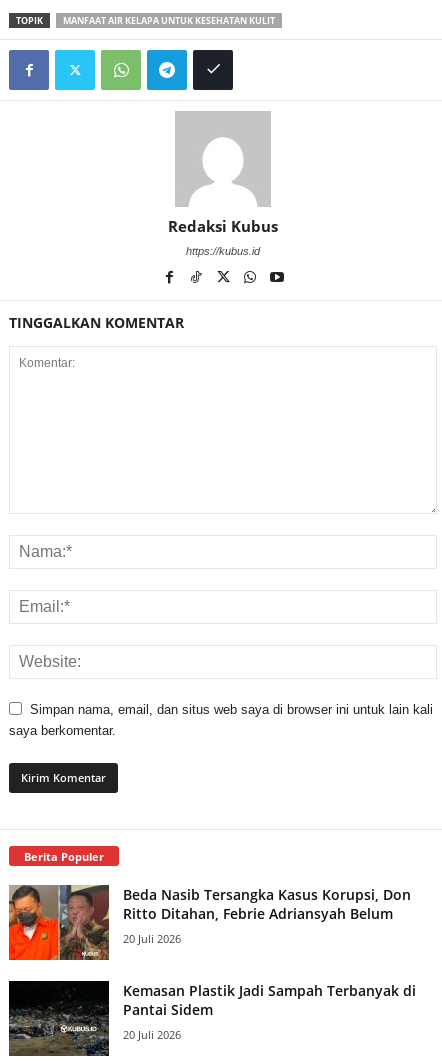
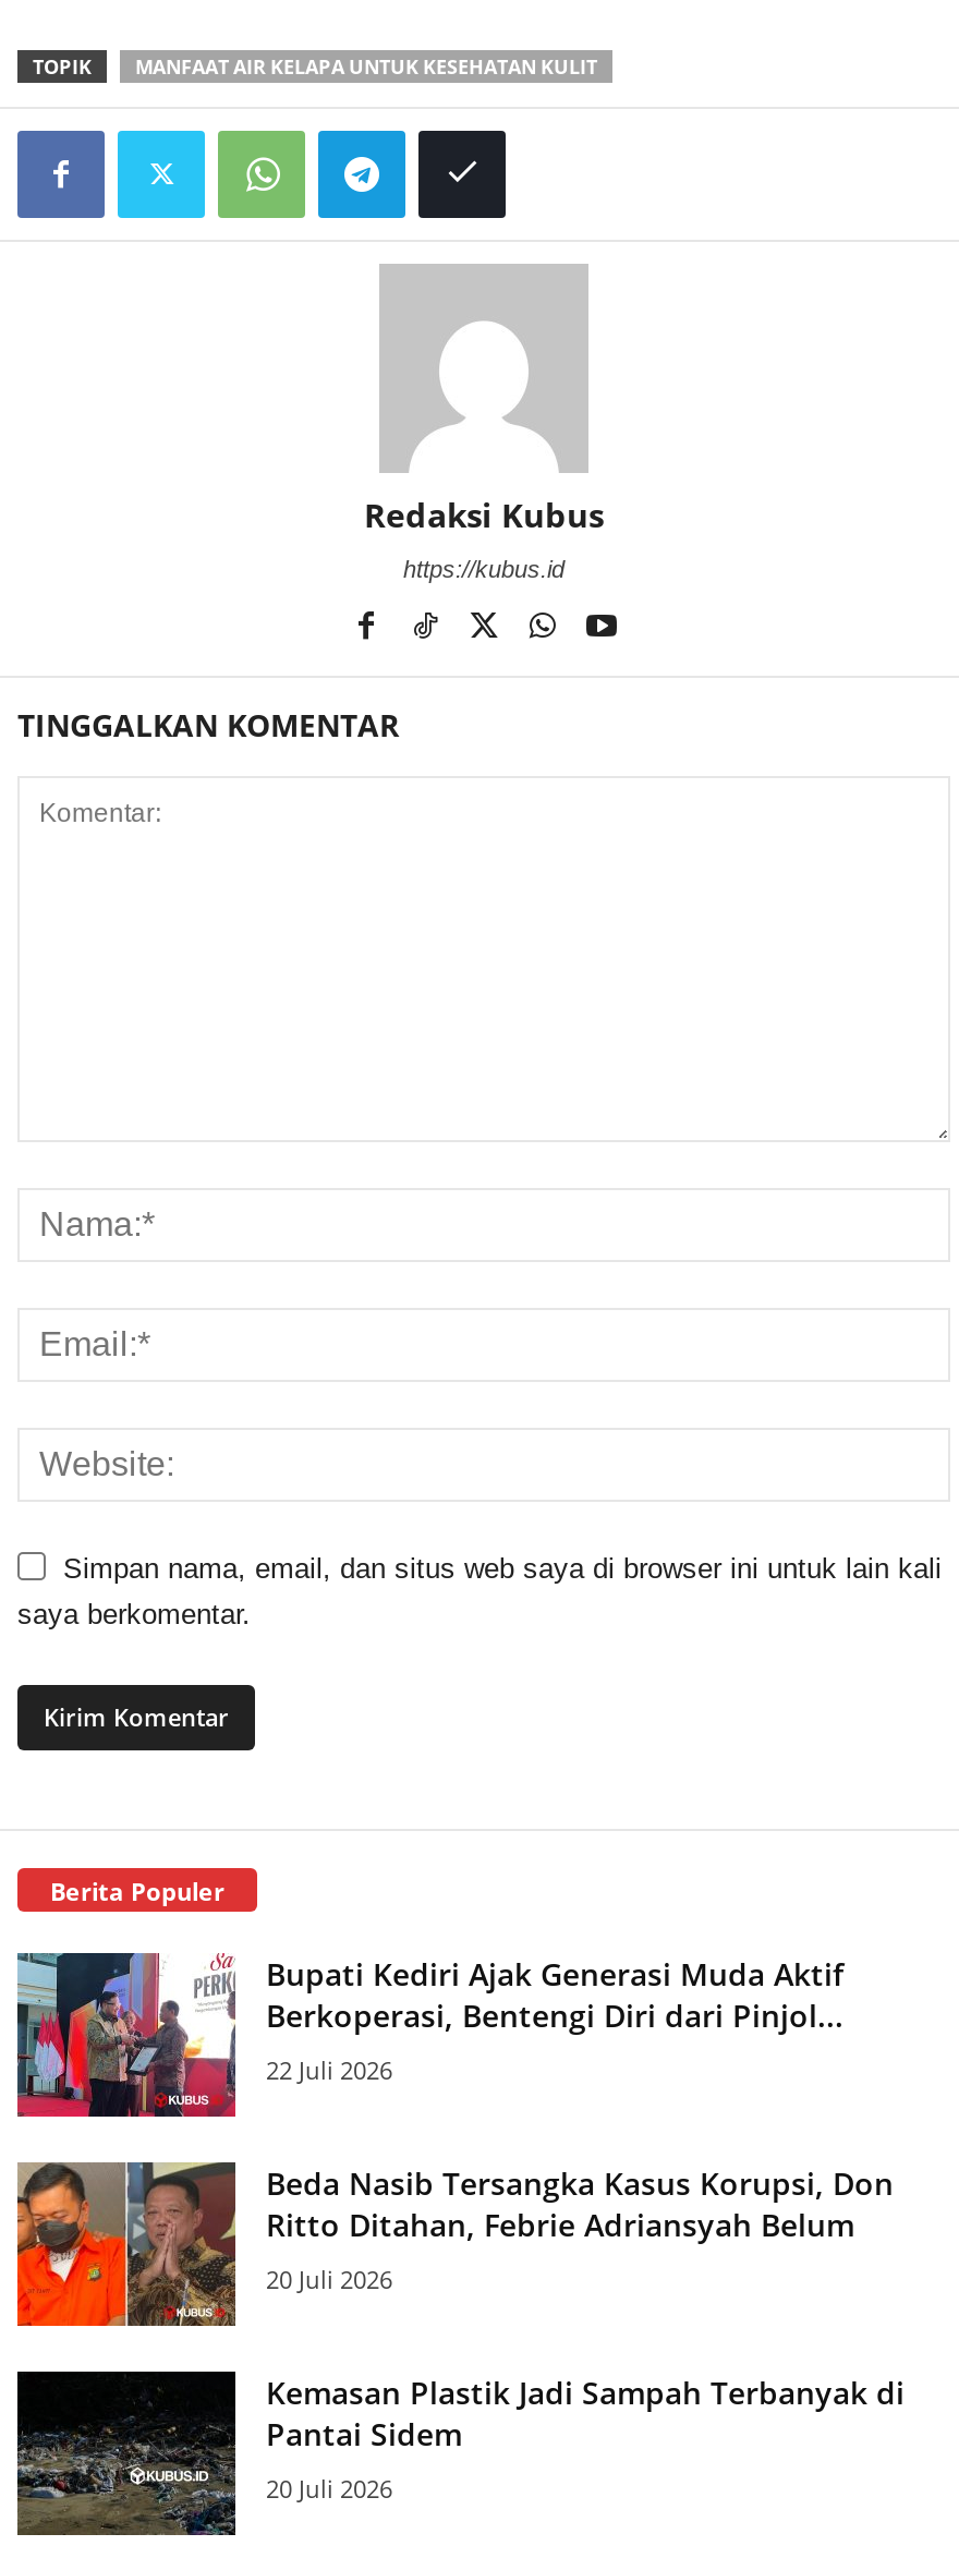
+ [image]
+ Bupati Kediri Ajak Generasi Muda Aktif
+ Berkoperasi, Bentengi Diri dari Pinjol...
+ 22 Juli 2026
